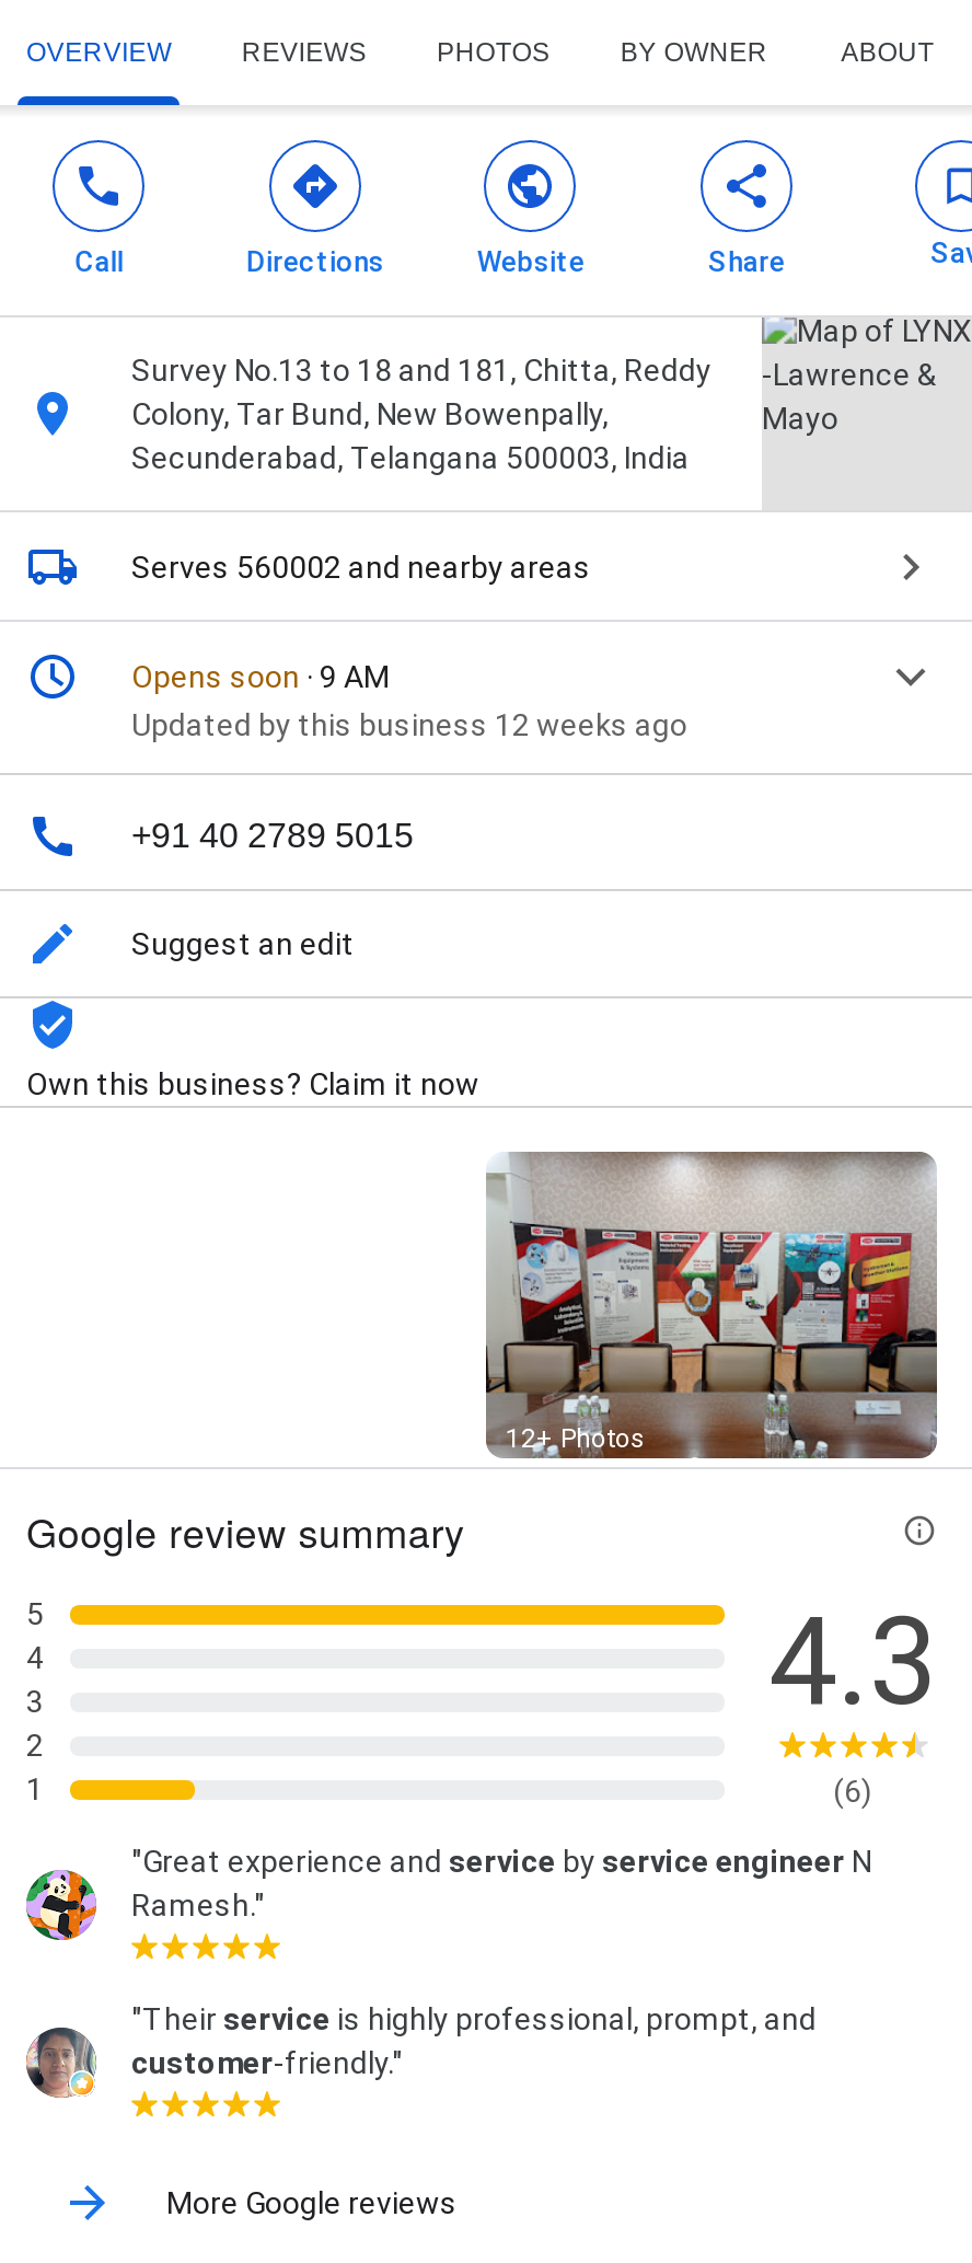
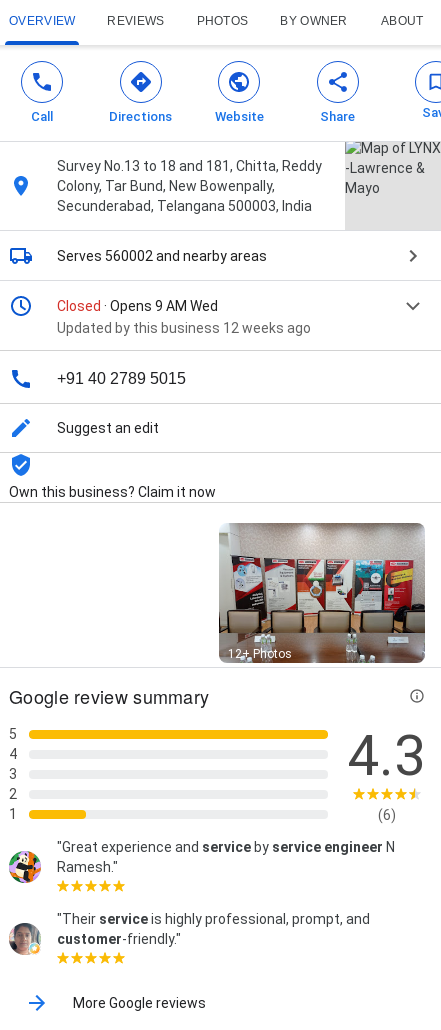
- Opens soon · 9 AM
+ Closed · Opens 9 AM Wed
